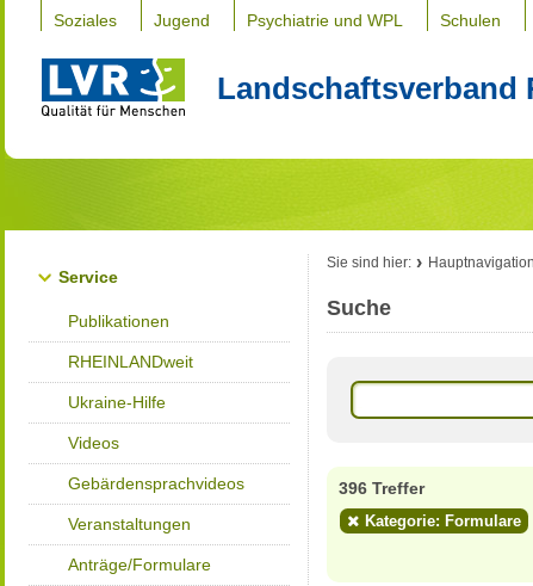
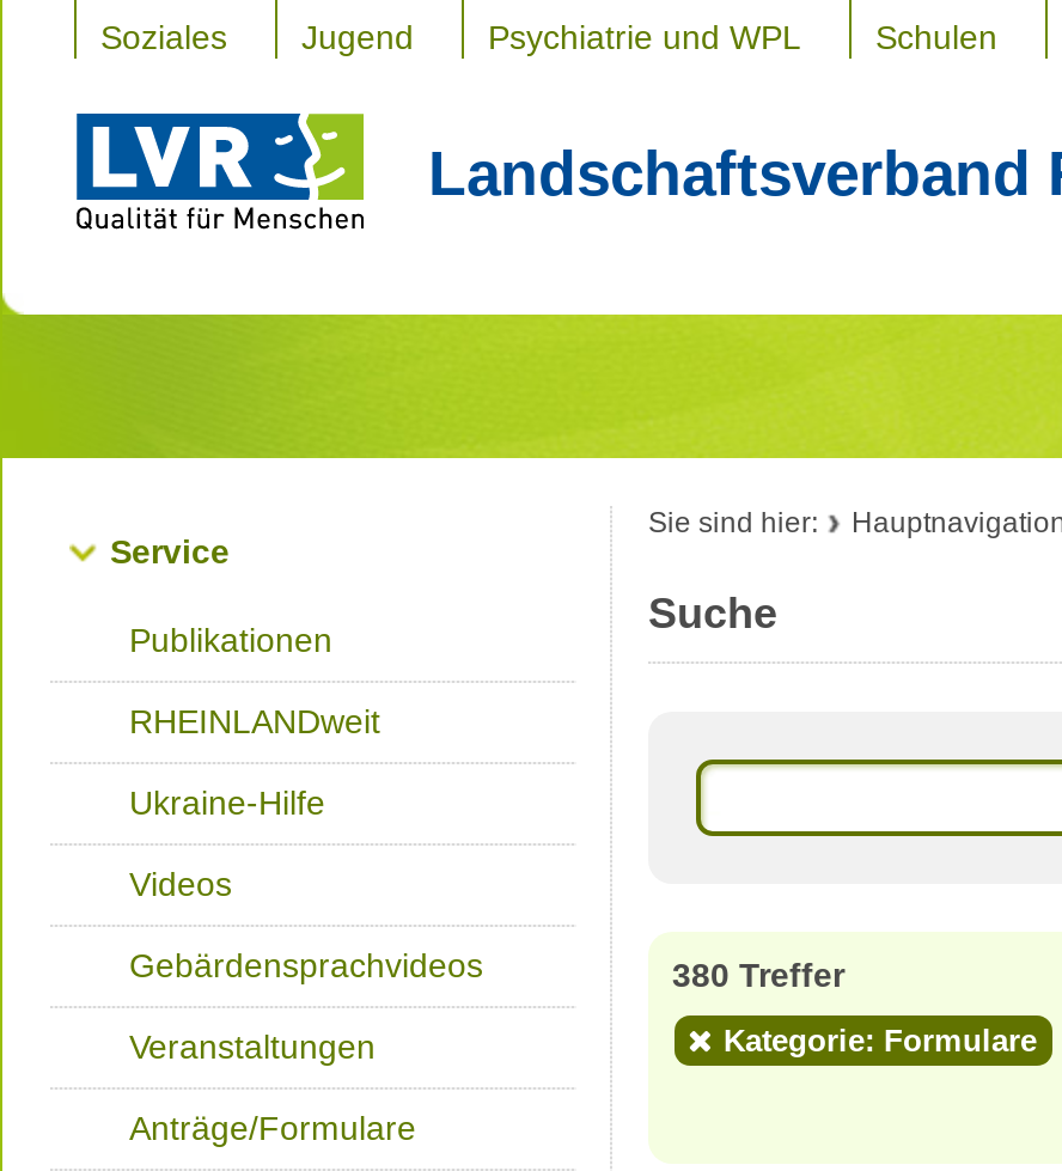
- 396 Treffer
+ 380 Treffer
